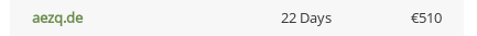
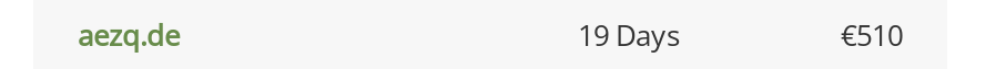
- 22 Days
+ 19 Days
